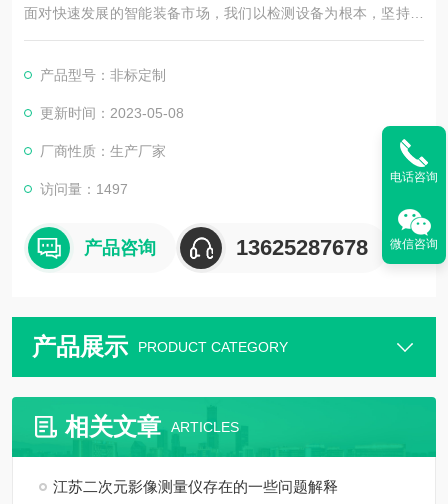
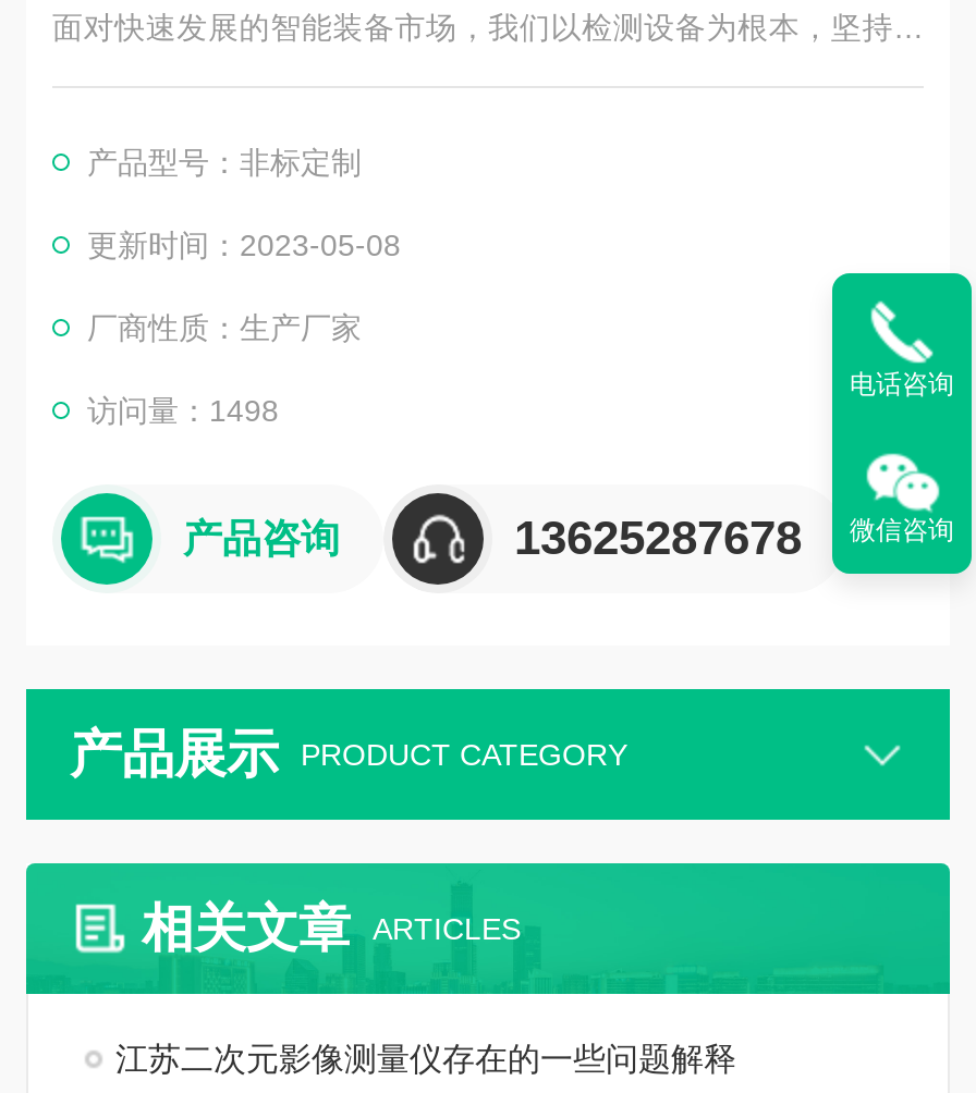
- 访问量：1497
+ 访问量：1498
